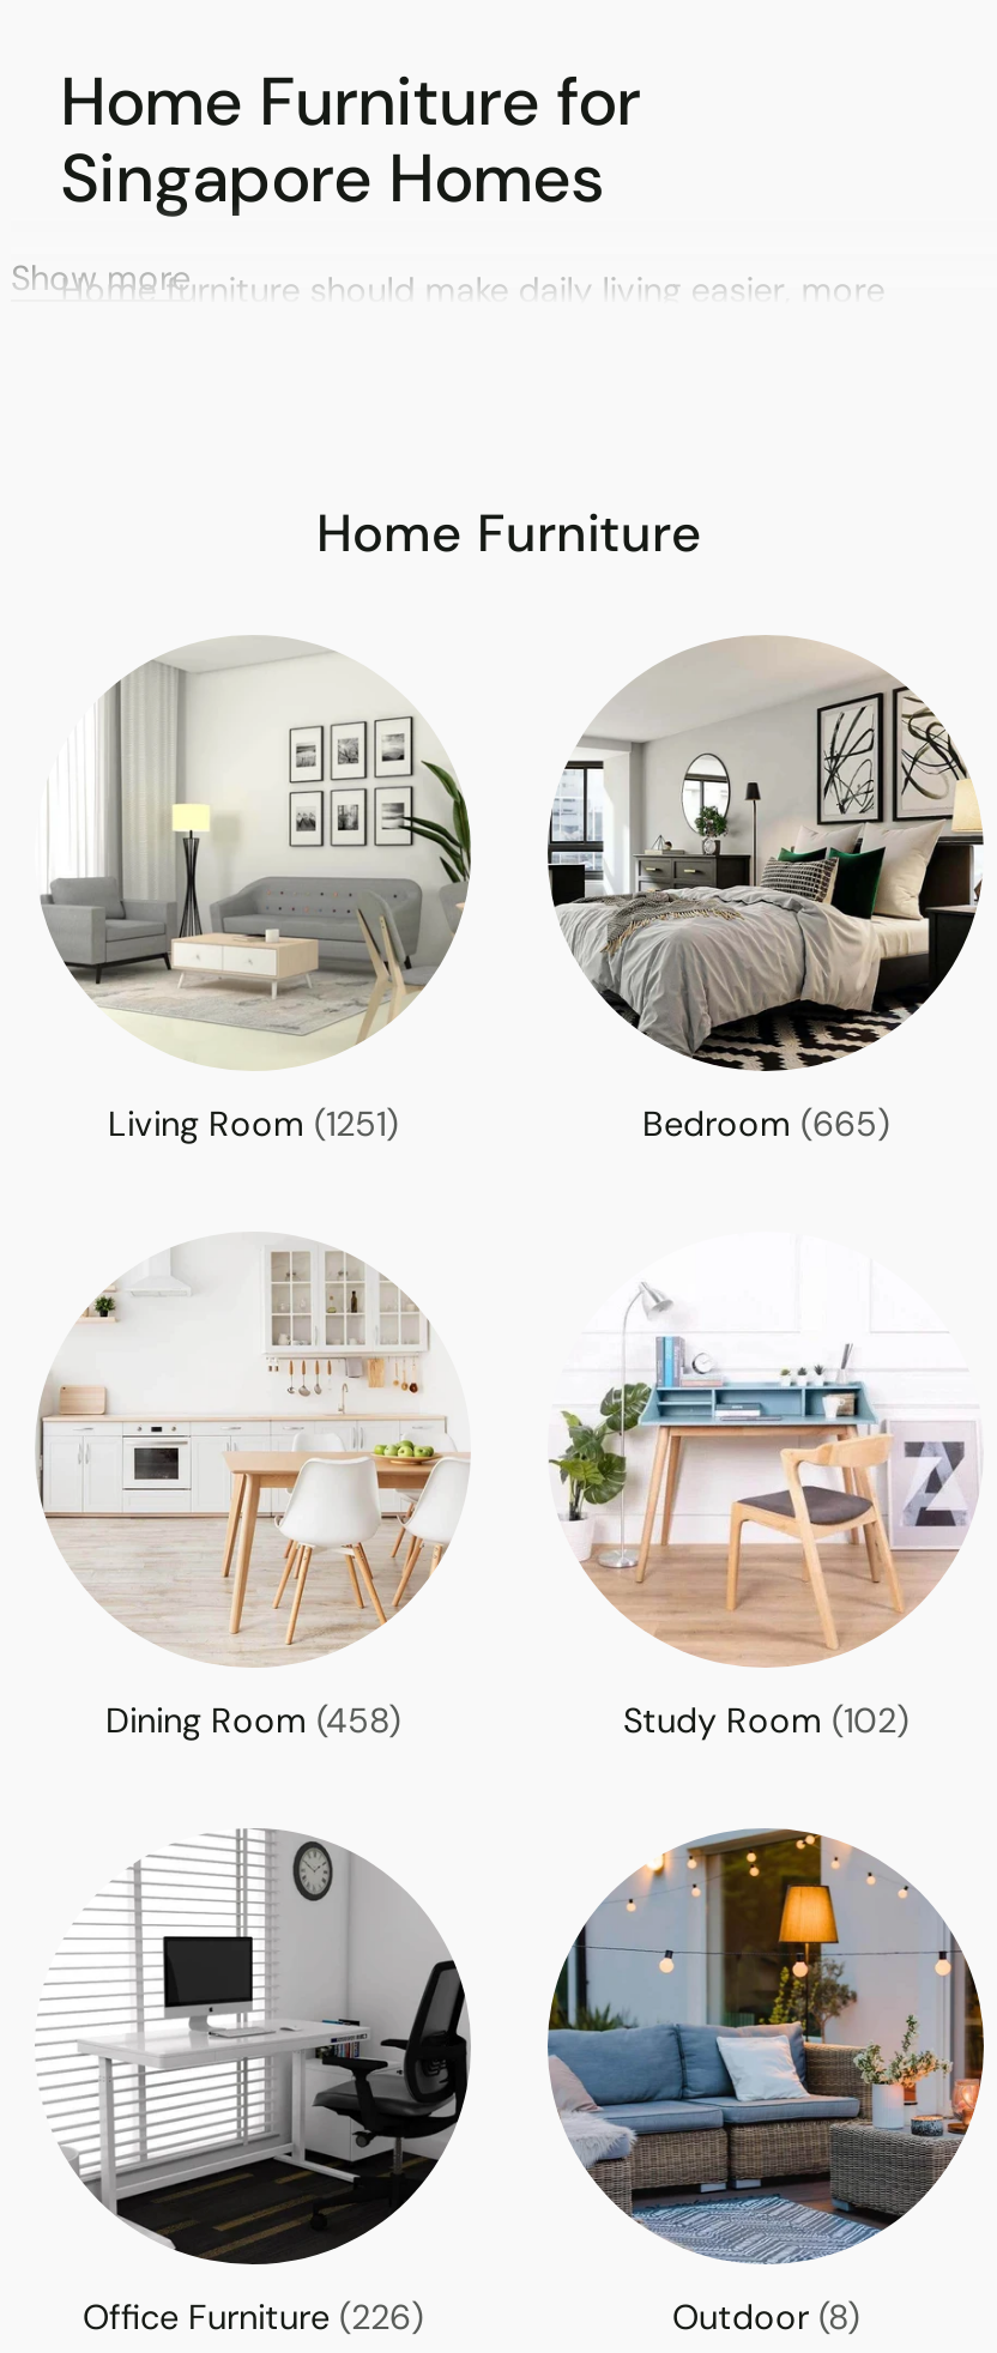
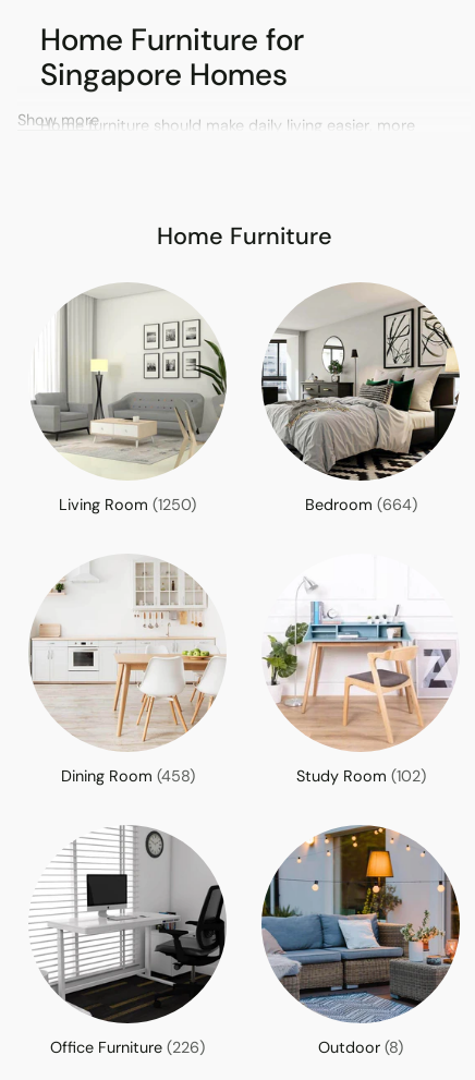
- Living Room (1251)
+ Living Room (1250)

- Bedroom (665)
+ Bedroom (664)
